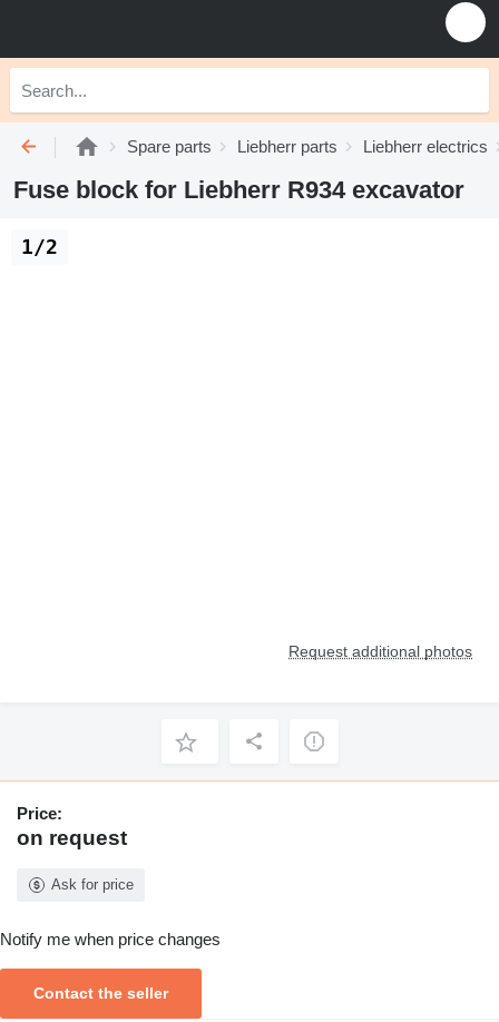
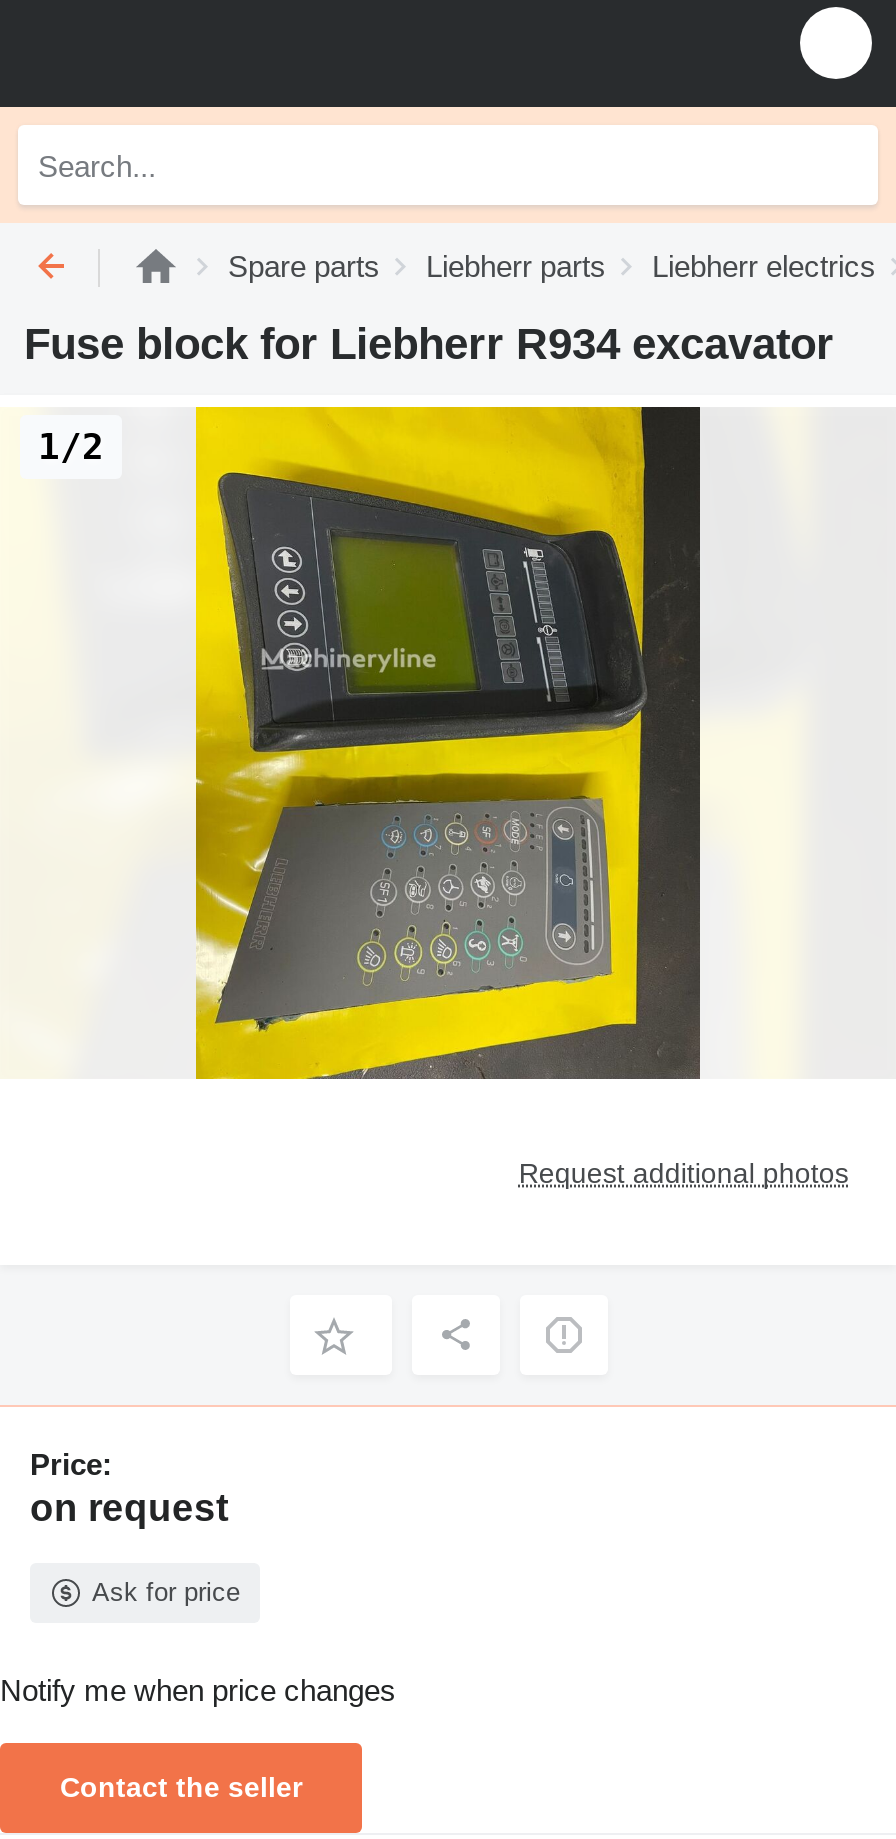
+ [image]
